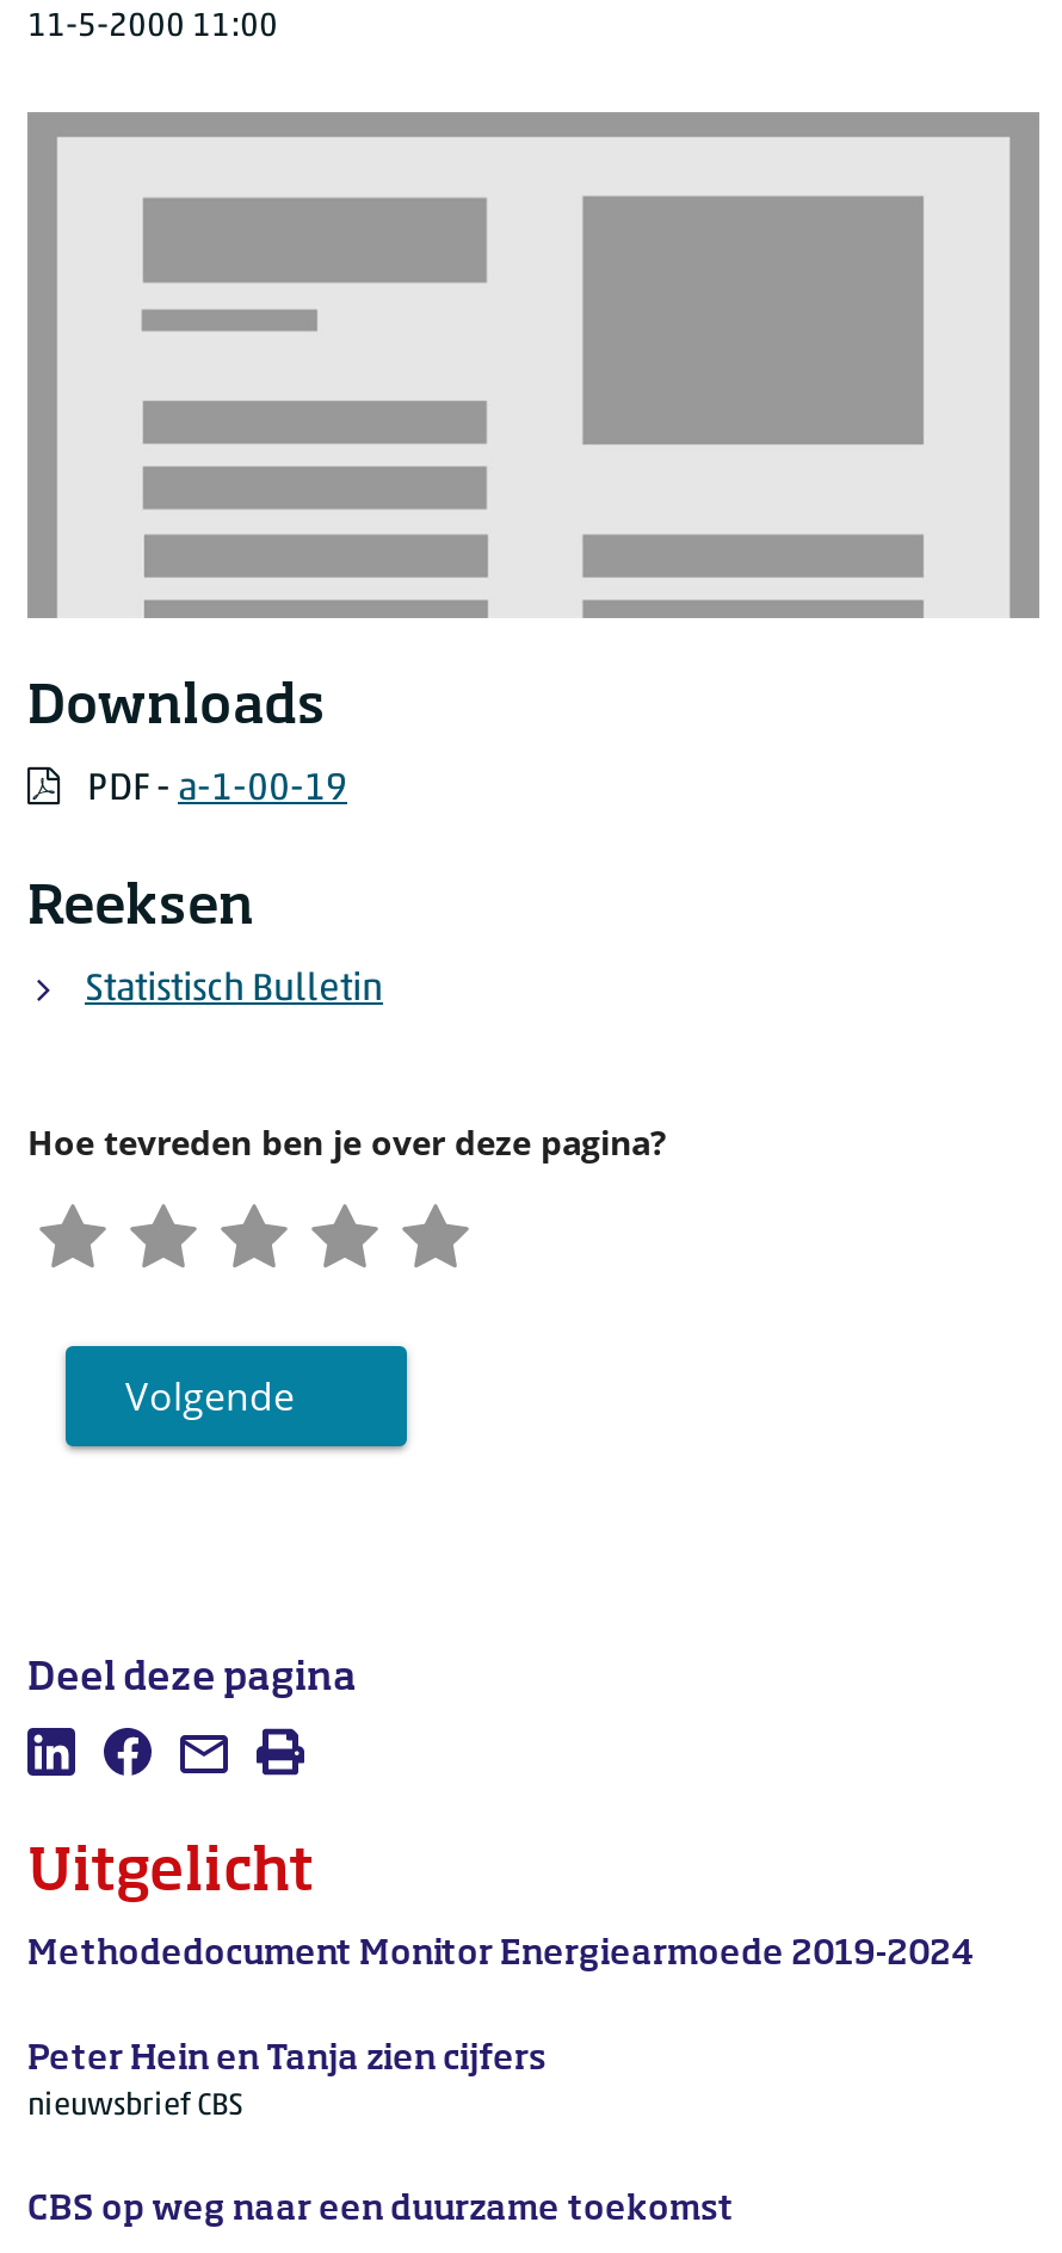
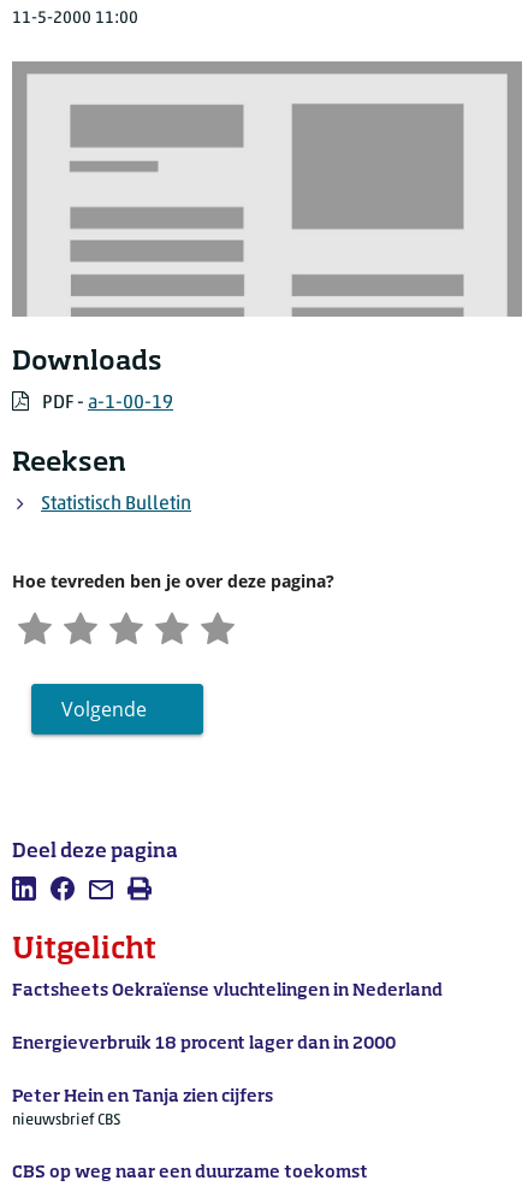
- Methodedocument Monitor Energiearmoede 2019-2024
+ Factsheets Oekraïense vluchtelingen in Nederland
+ Energieverbruik 18 procent lager dan in 2000
